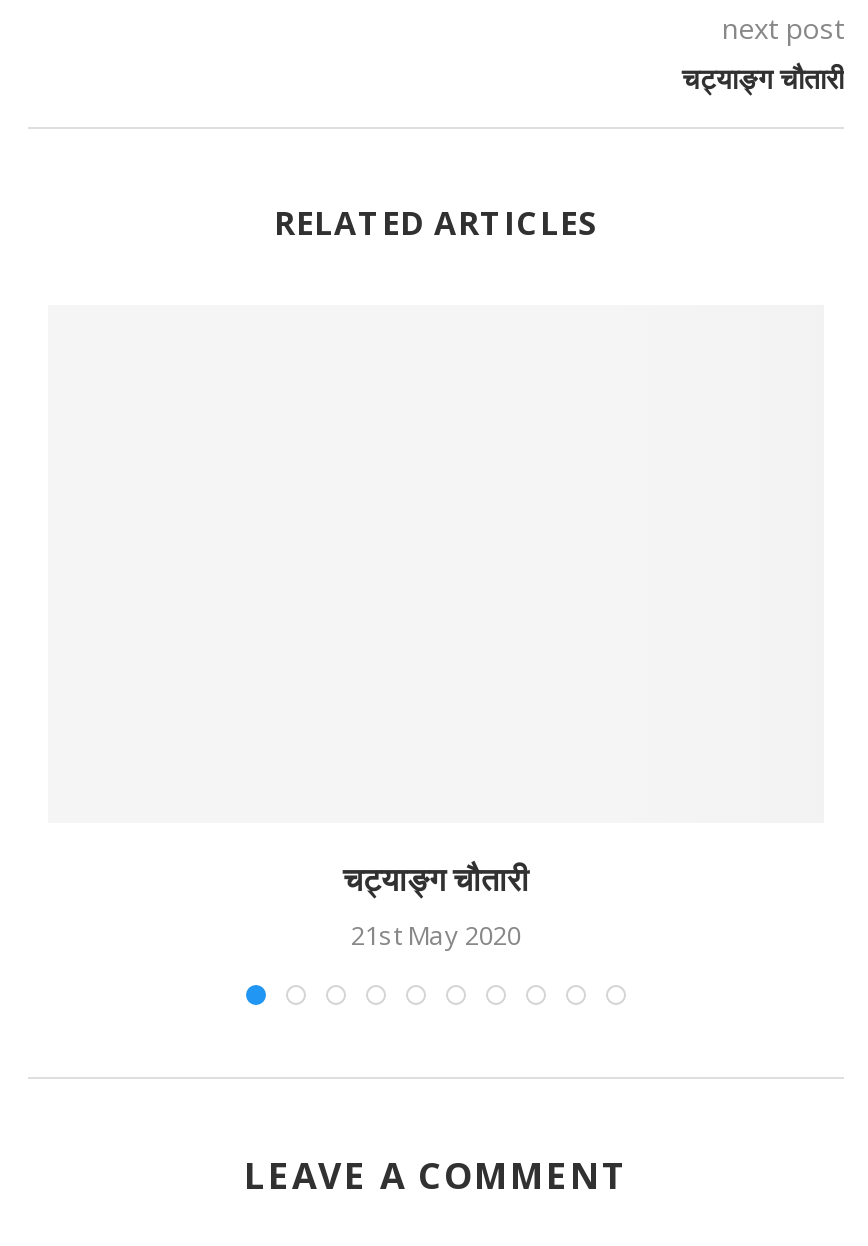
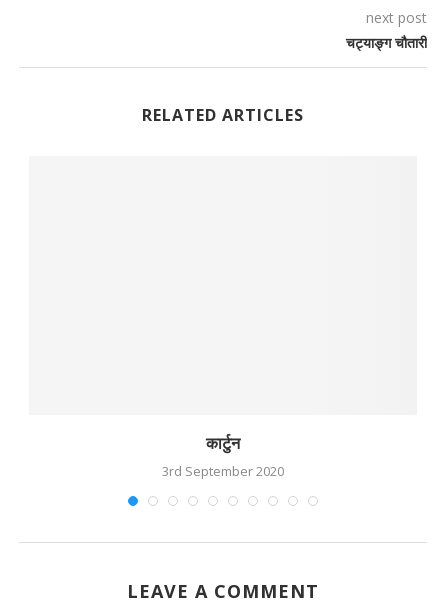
- चट्याङ्ग चौतारी
- 21st May 2020
+ कार्टुन
+ 3rd September 2020
